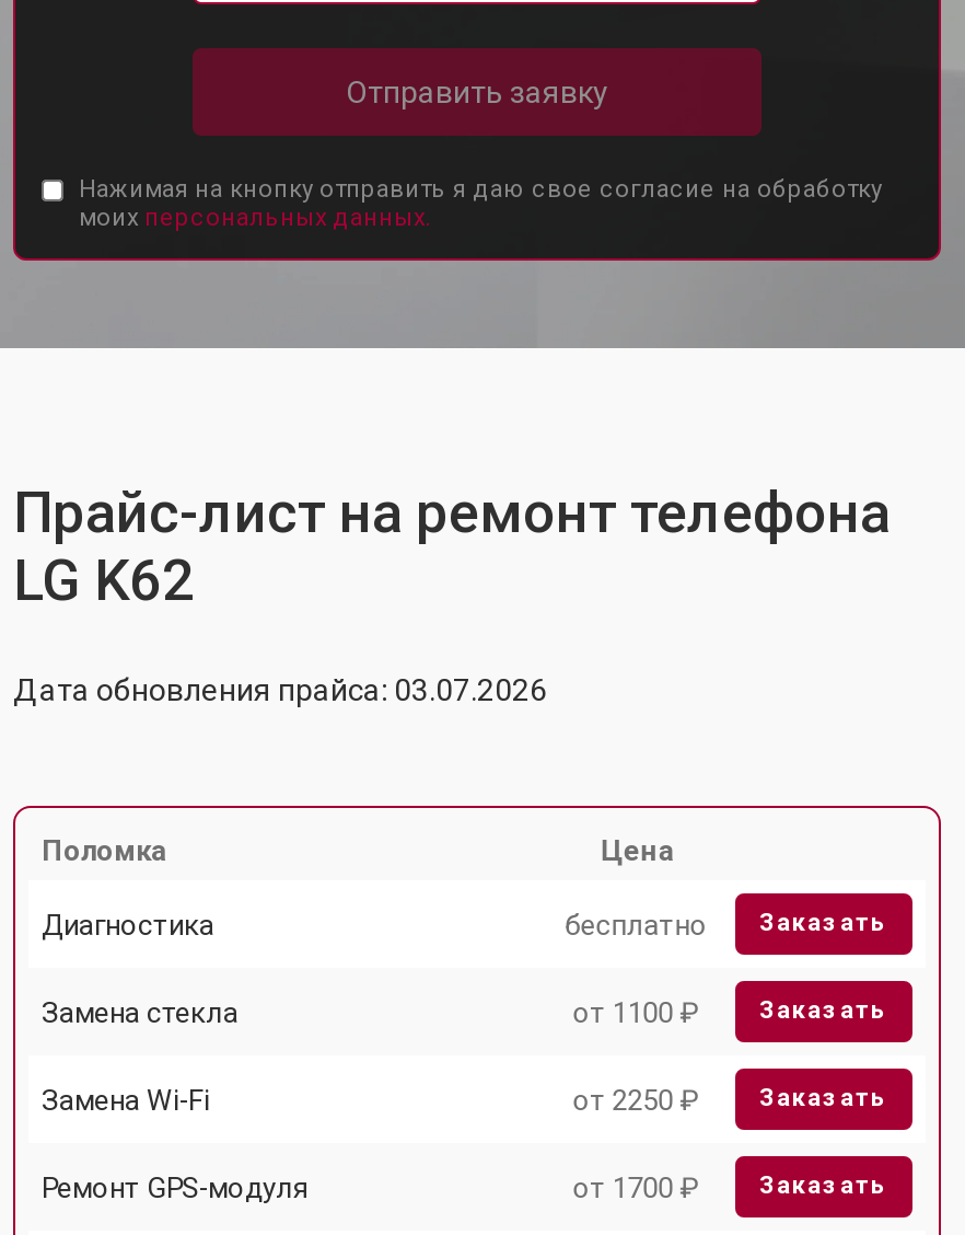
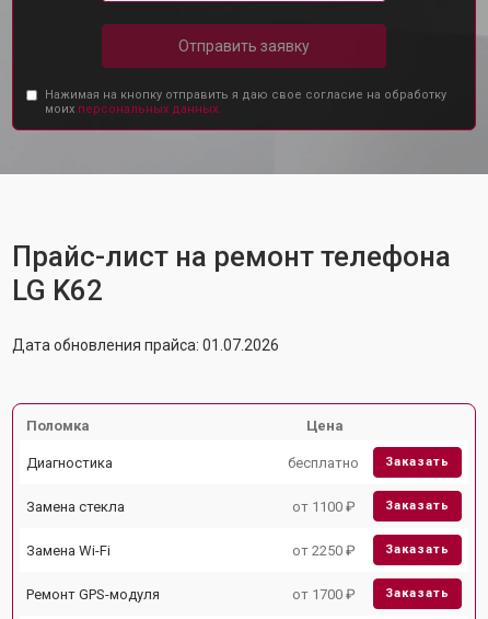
- Дата обновления прайса: 03.07.2026
+ Дата обновления прайса: 01.07.2026
